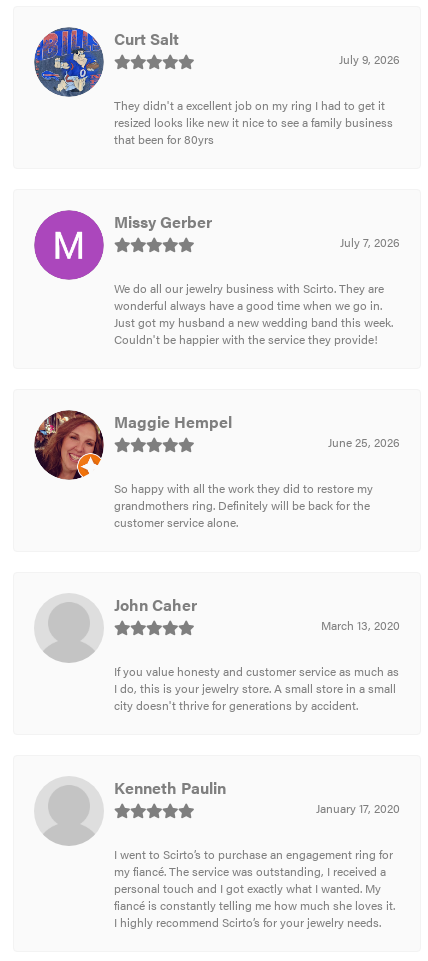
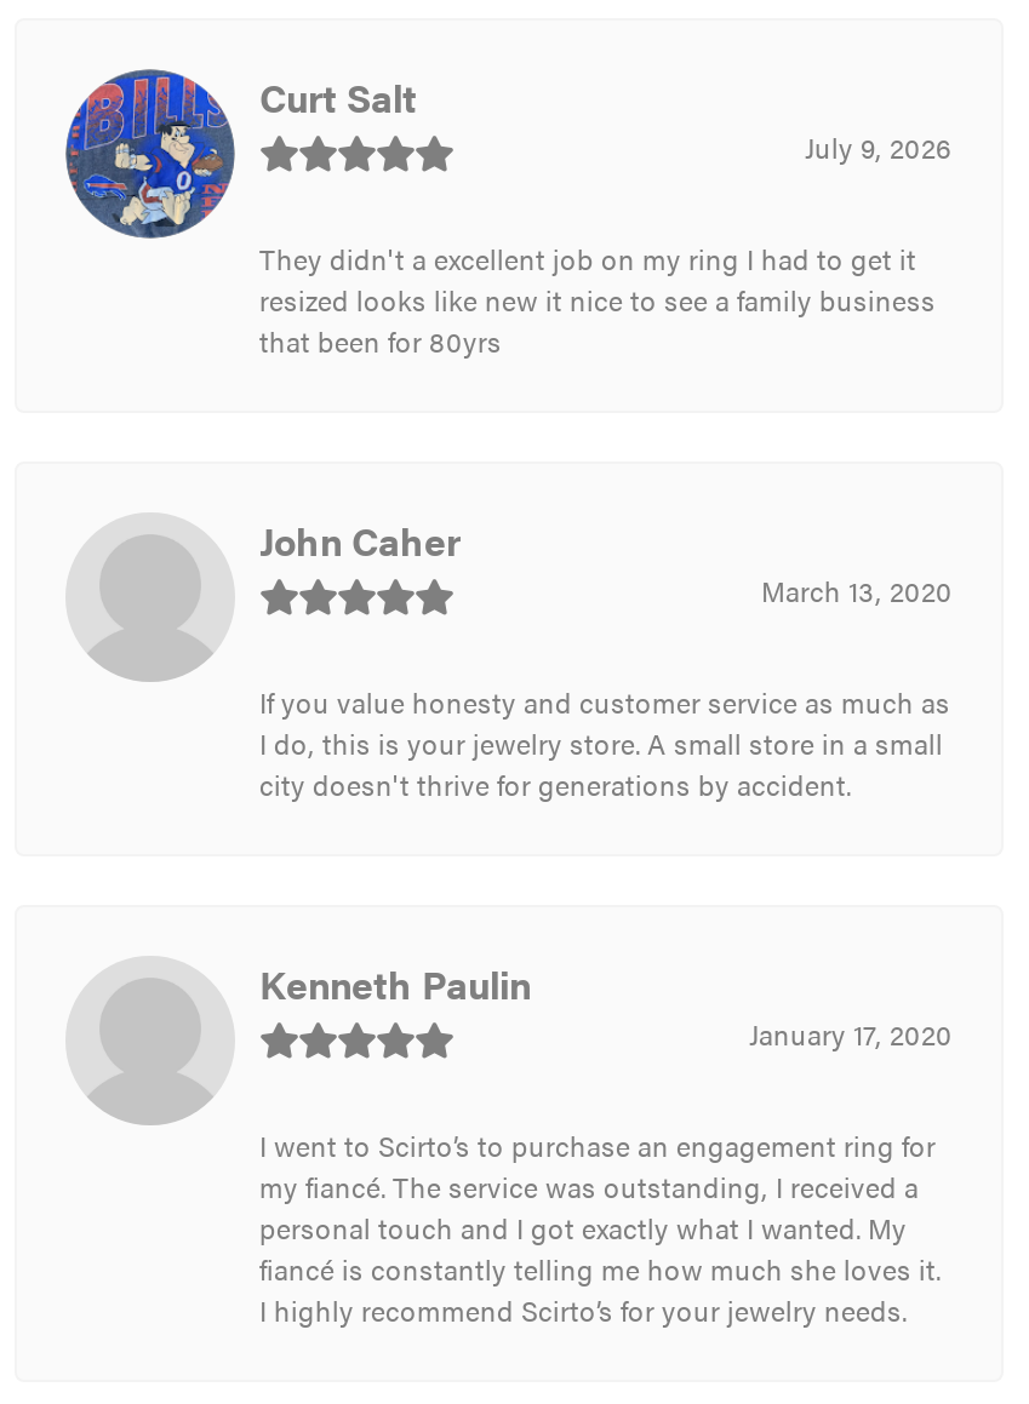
- [image]
- Missy Gerber
- July 7, 2026
- We do all our jewelry business with Scirto. They are
- wonderful always have a good time when we go in.
- Just got my husband a new wedding band this week.
- Couldn't be happier with the service they provide!

- [image]
- Maggie Hempel
- June 25, 2026
- So happy with all the work they did to restore my
- grandmothers ring. Definitely will be back for the
- customer service alone.
